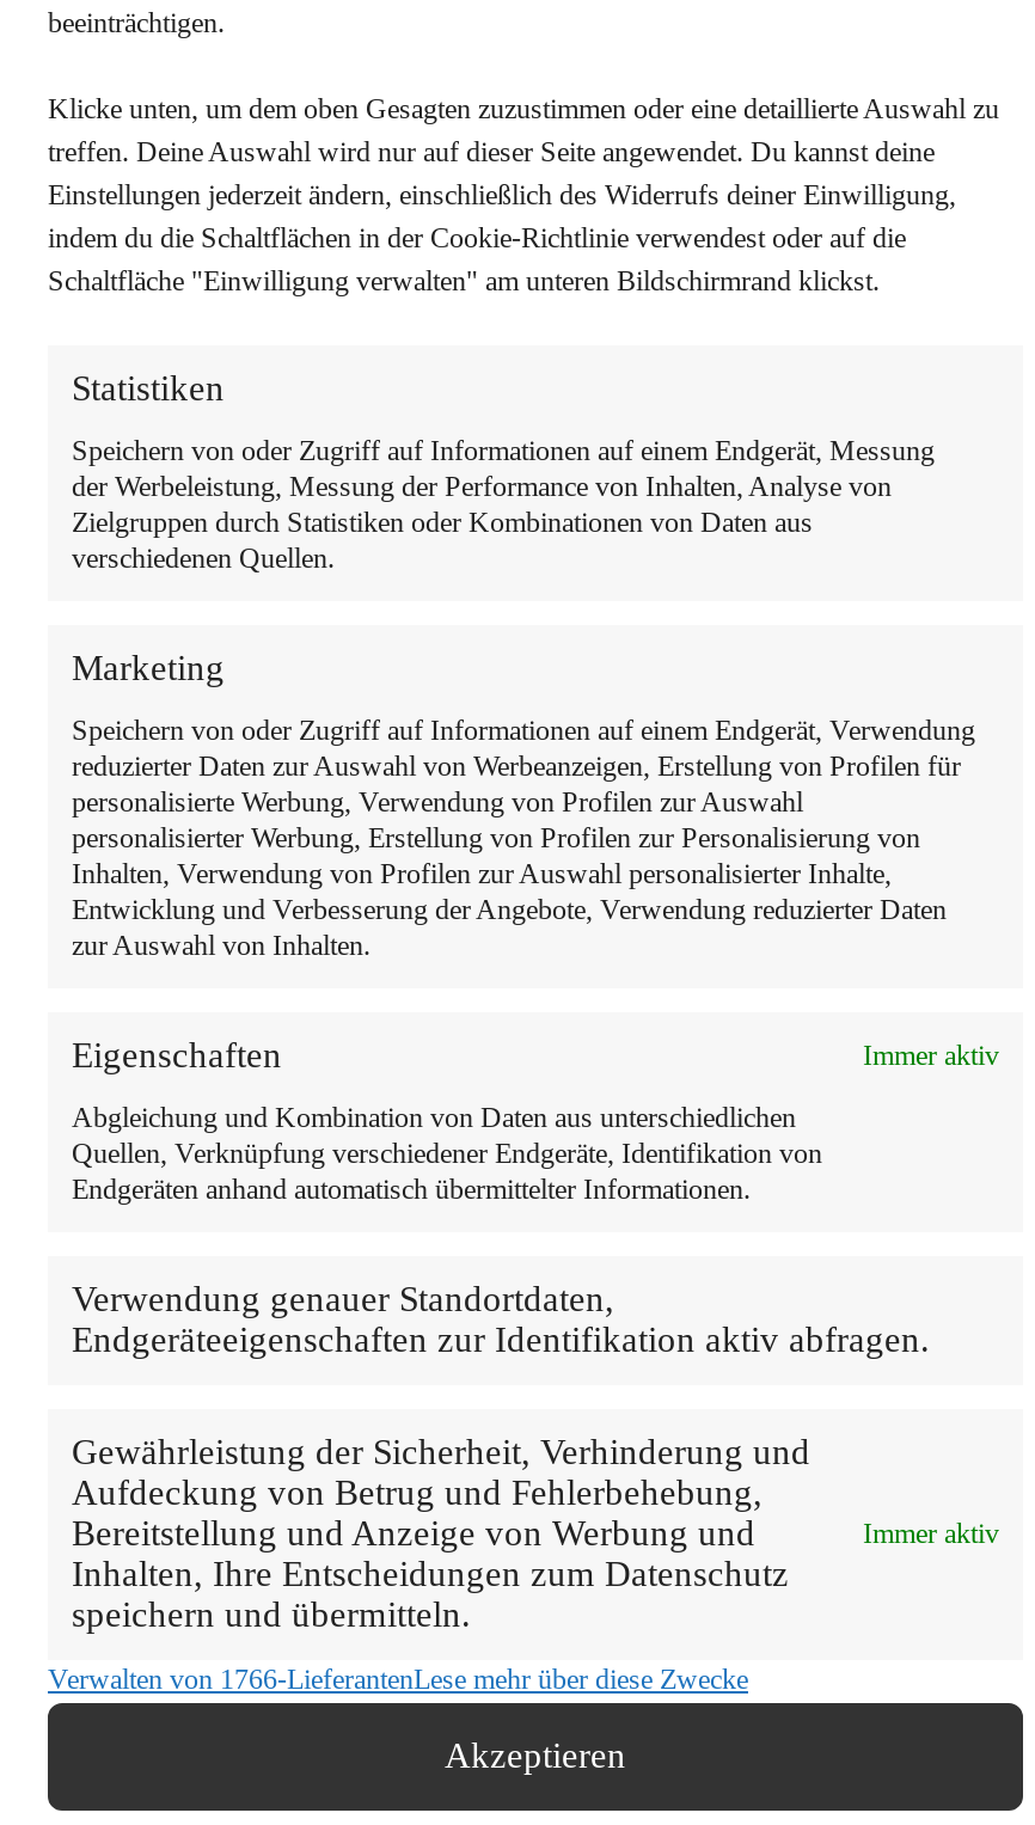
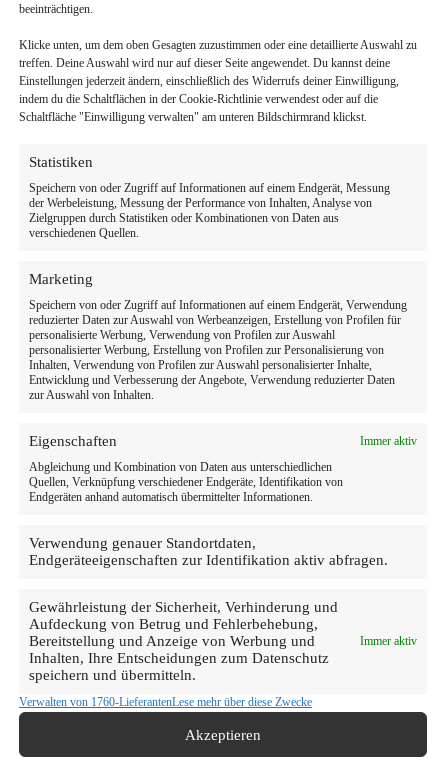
- Verwalten von 1766-LieferantenLese mehr über diese Zwecke
+ Verwalten von 1760-LieferantenLese mehr über diese Zwecke
